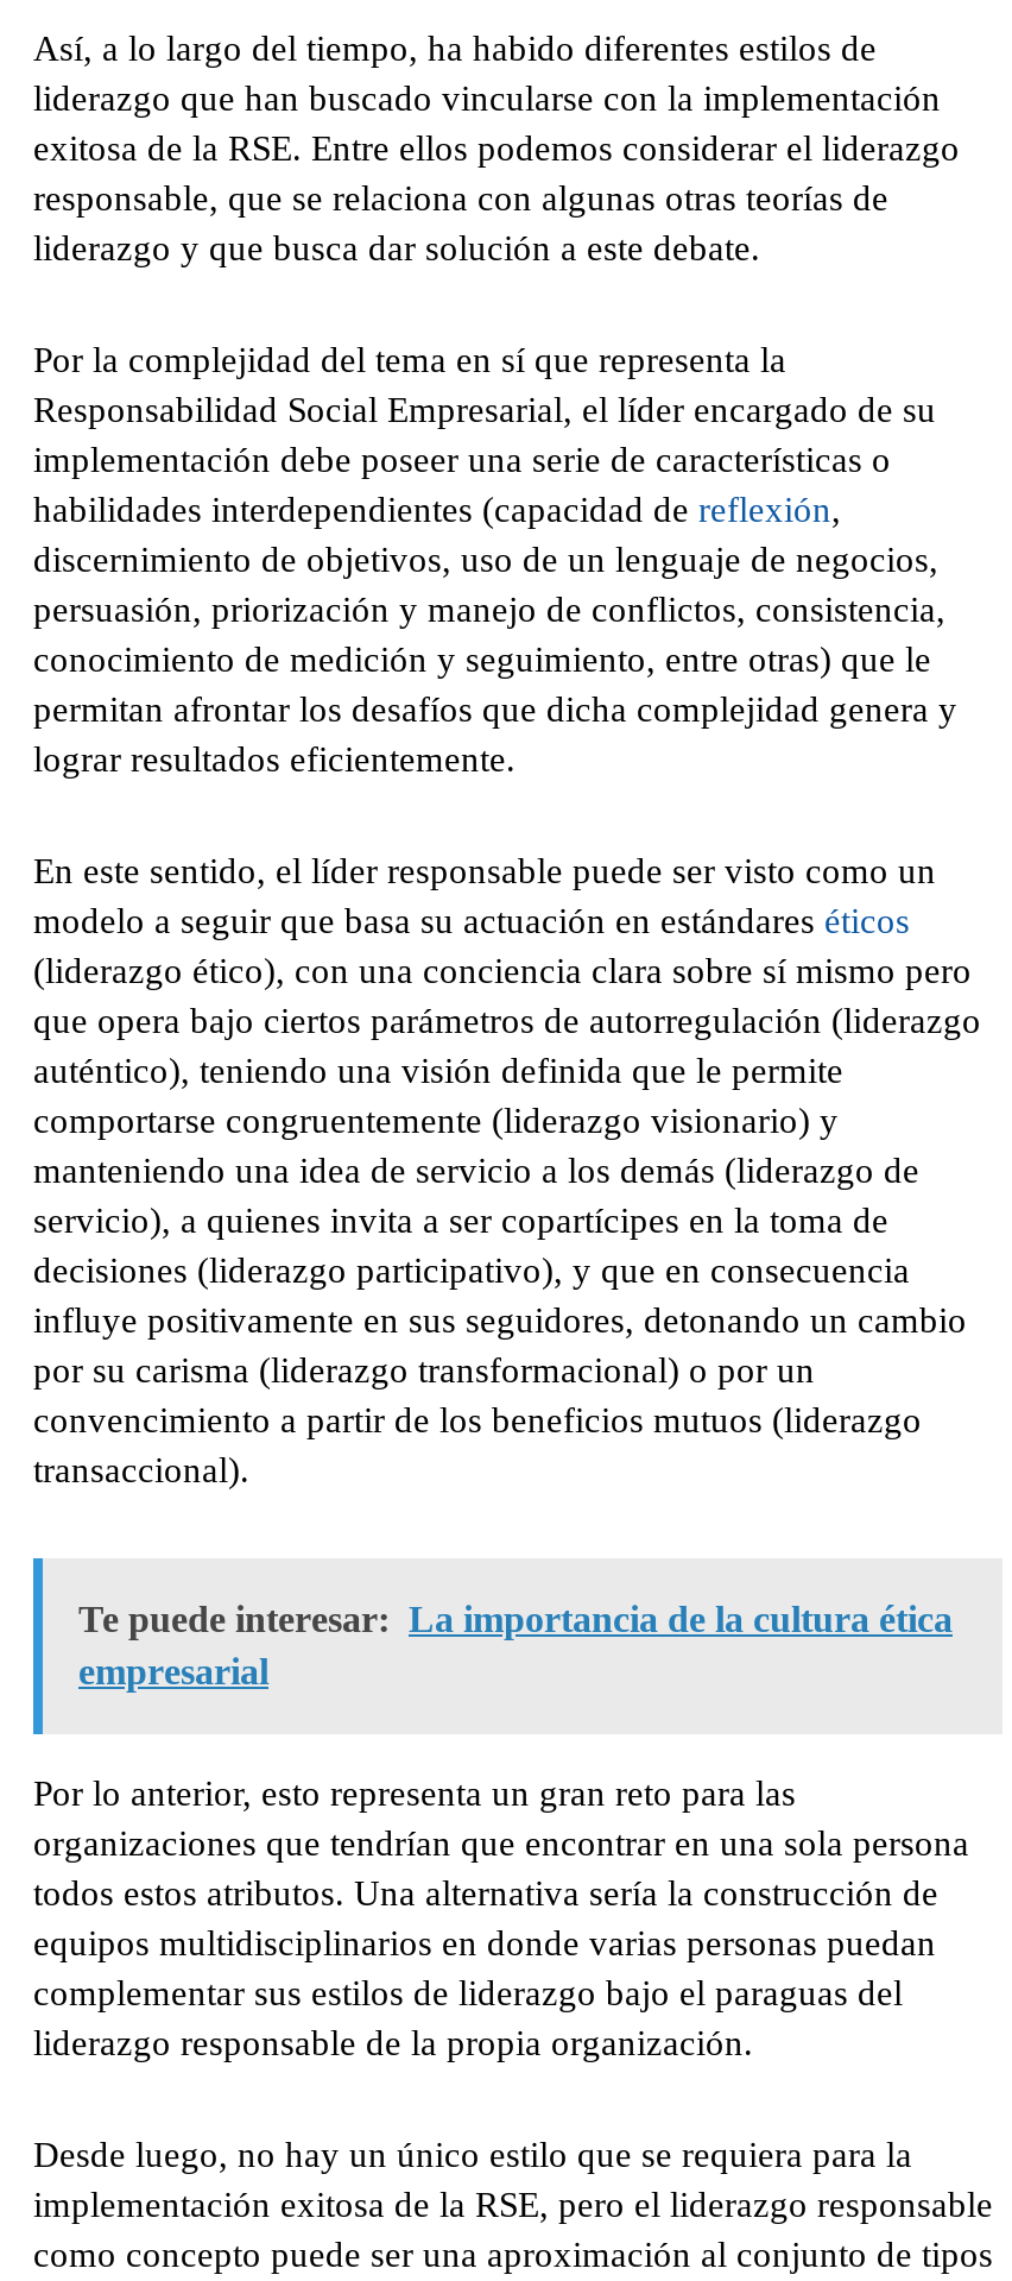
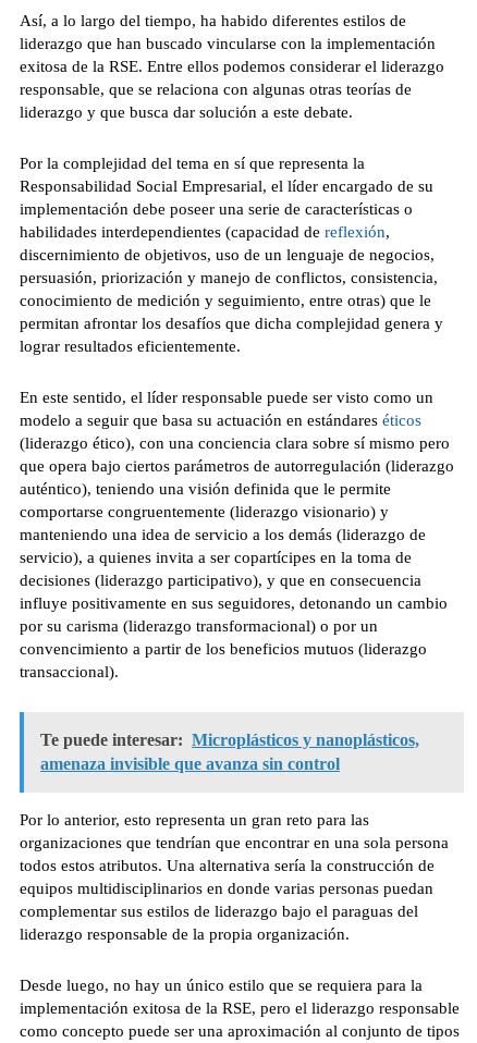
- Te puede interesar: La importancia de la cultura ética
- empresarial
+ Te puede interesar: Microplásticos y nanoplásticos,
+ amenaza invisible que avanza sin control
